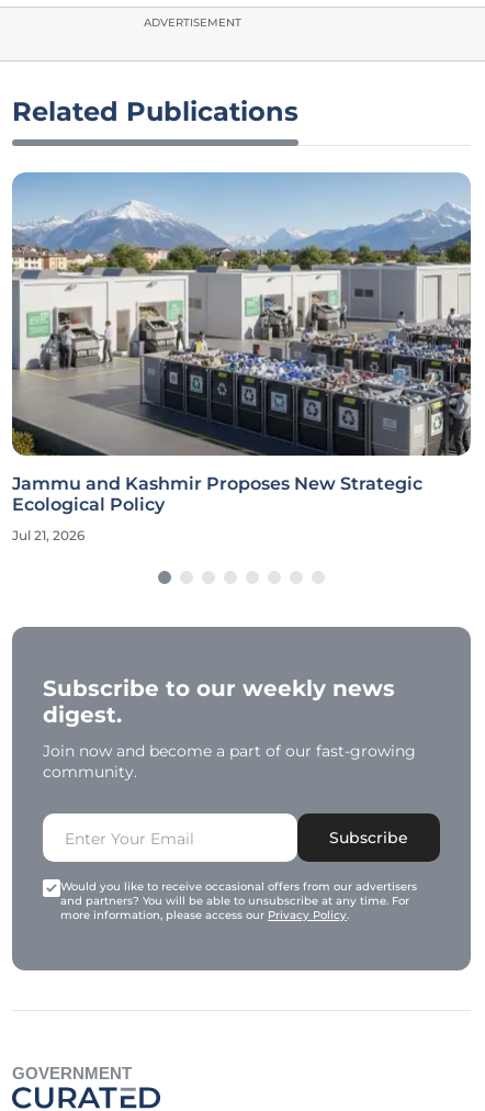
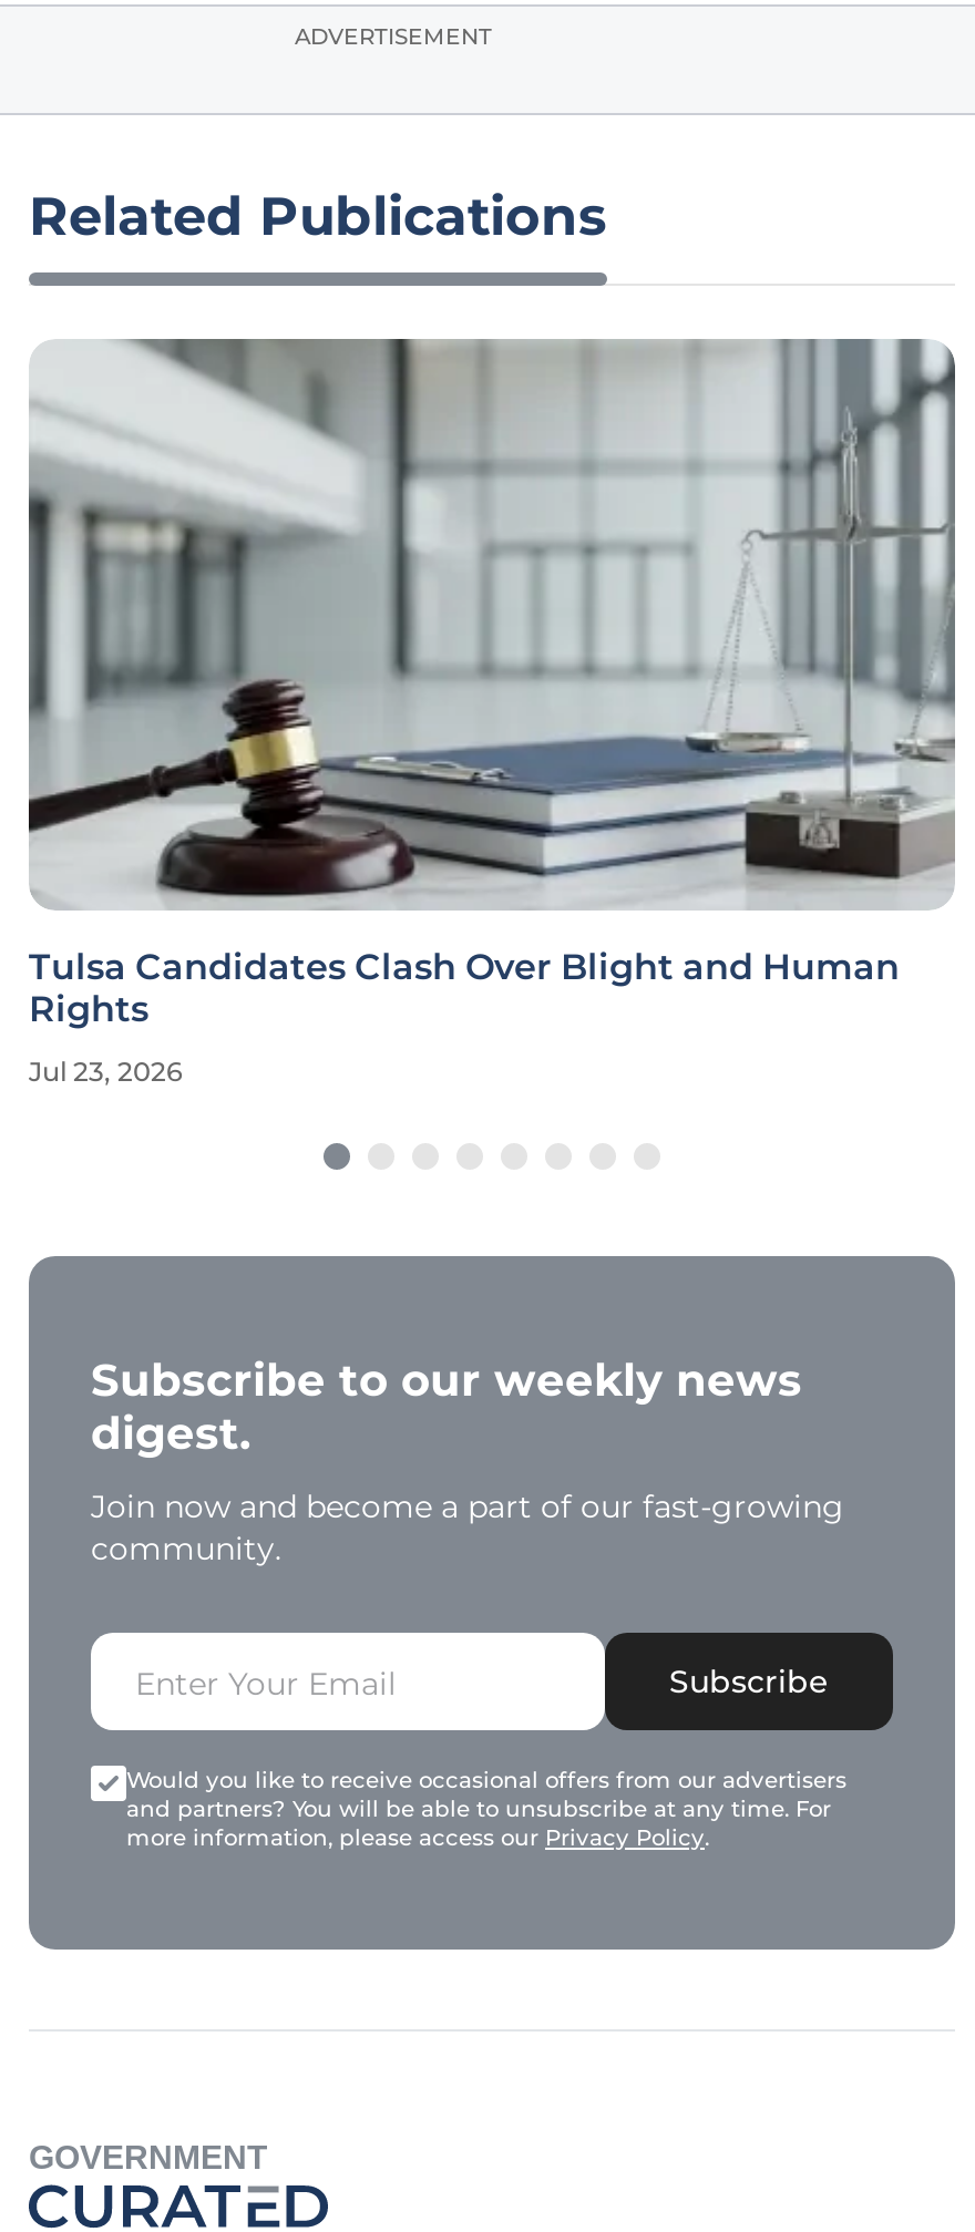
- [image]
- Jammu and Kashmir Proposes New Strategic
- Ecological Policy
+ [image]
+ Tulsa Candidates Clash Over Blight and Human
+ Rights

- Jul 21, 2026
+ Jul 23, 2026
